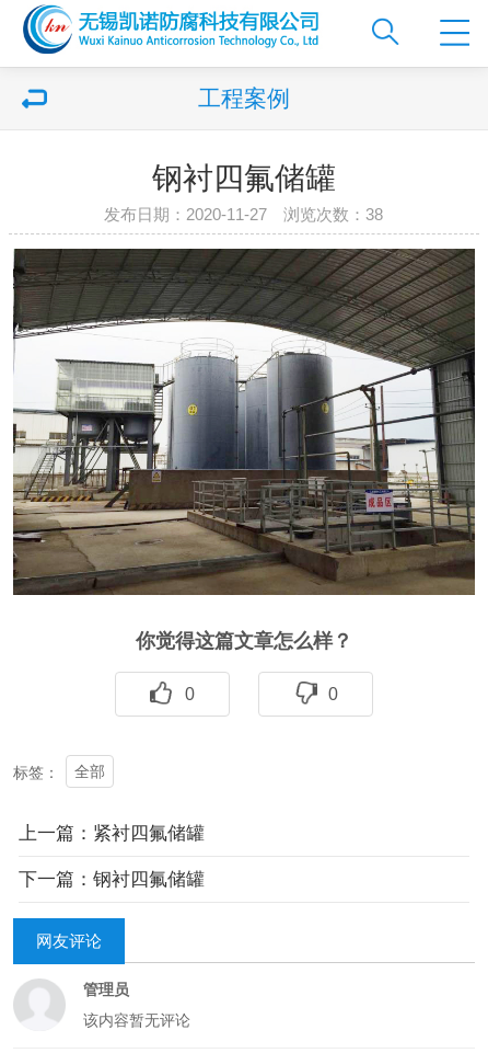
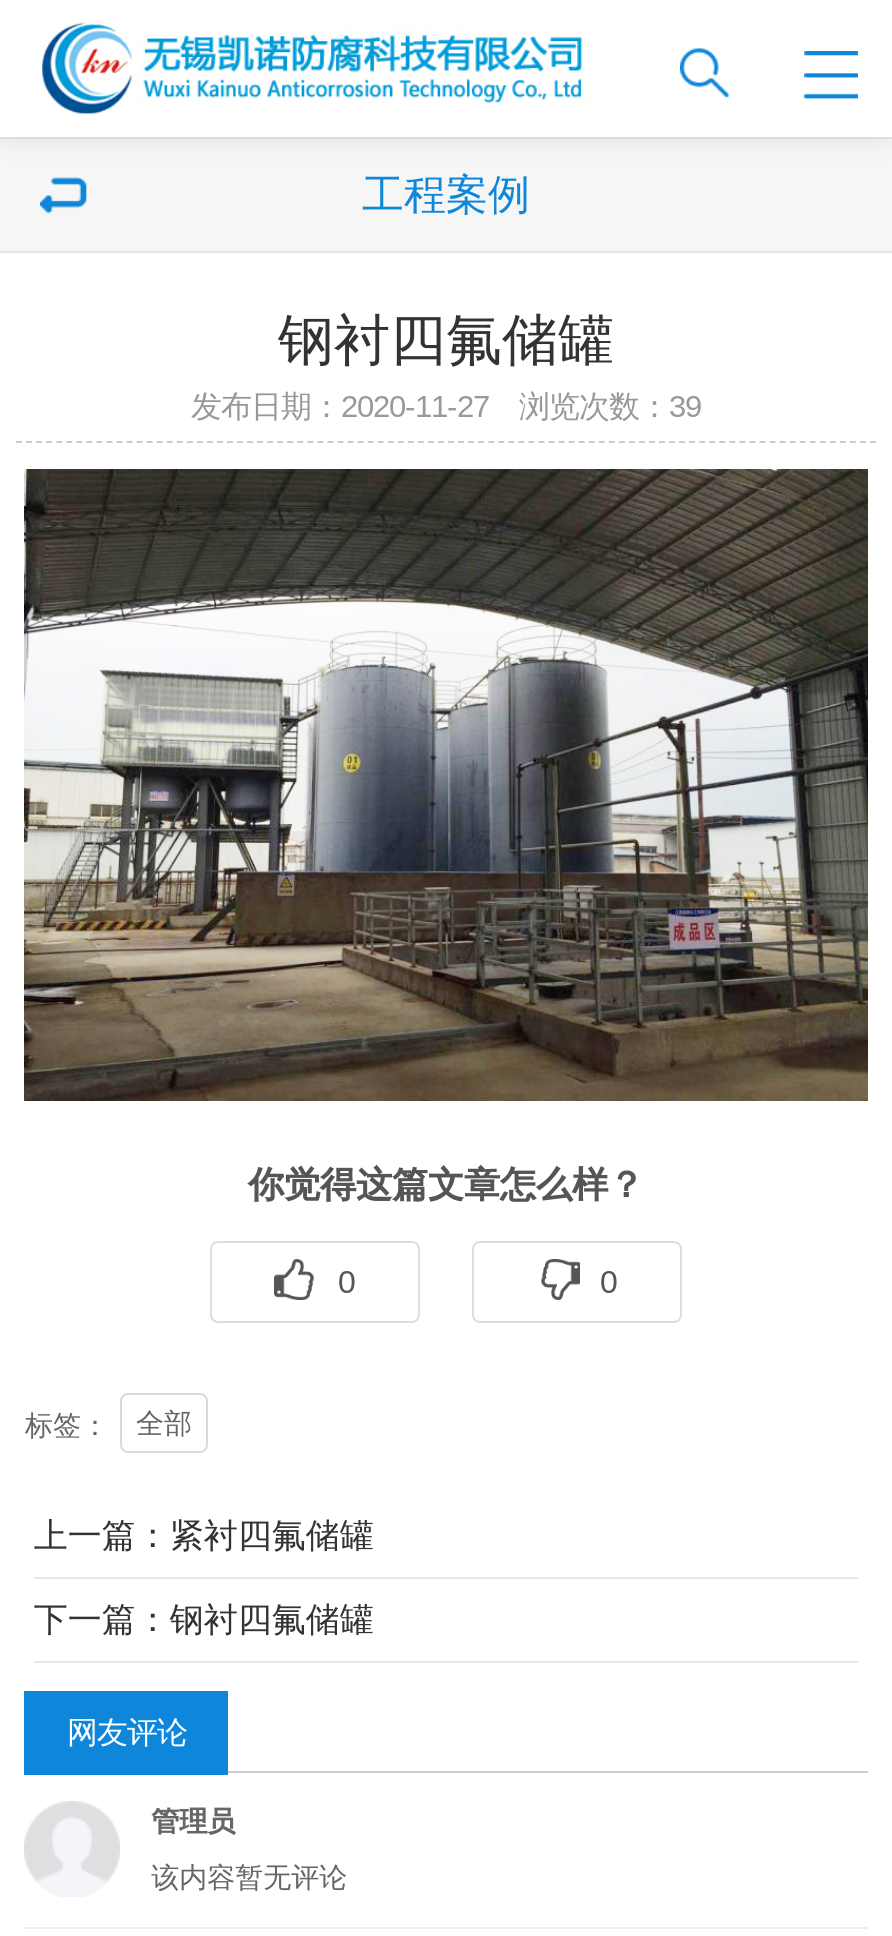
- 发布日期：2020-11-27 浏览次数：38
+ 发布日期：2020-11-27 浏览次数：39
